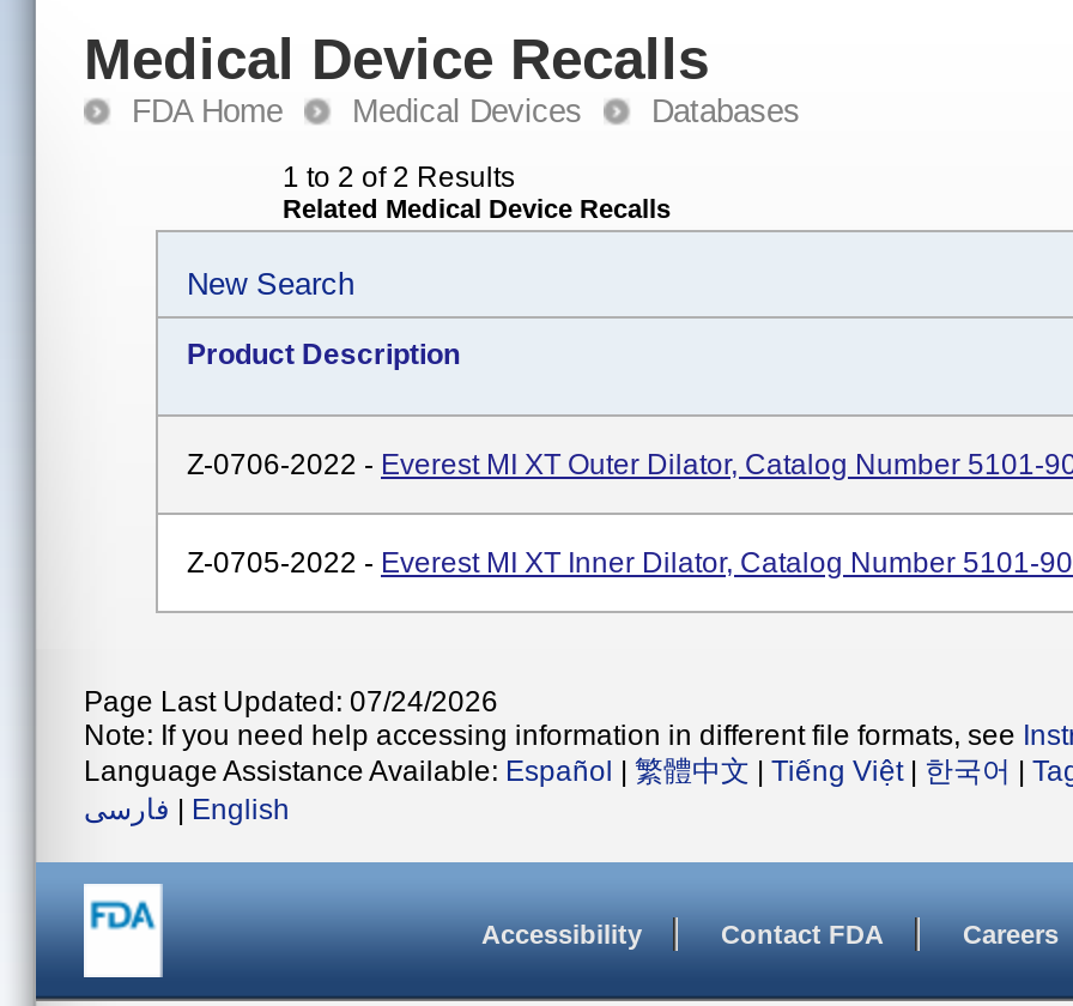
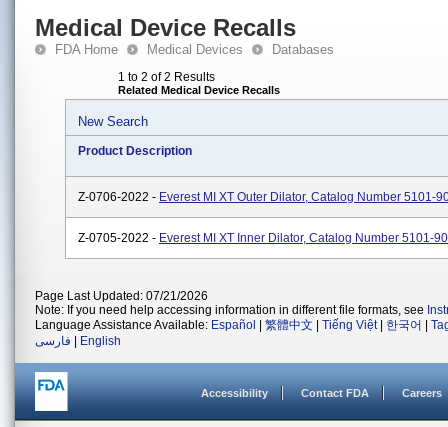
- Page Last Updated: 07/24/2026
+ Page Last Updated: 07/21/2026
